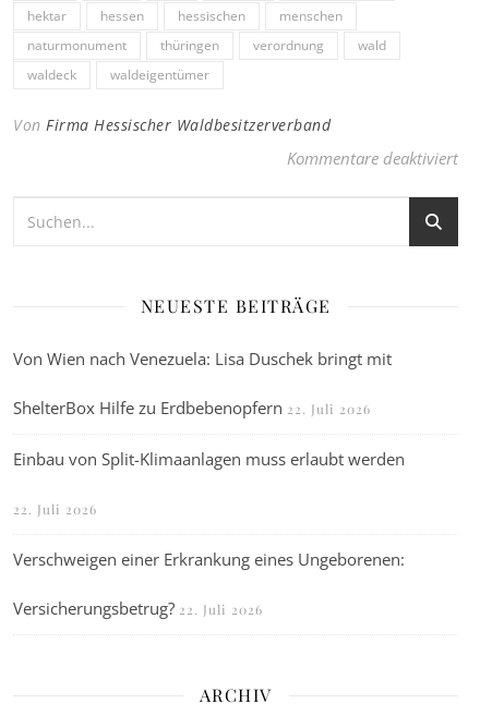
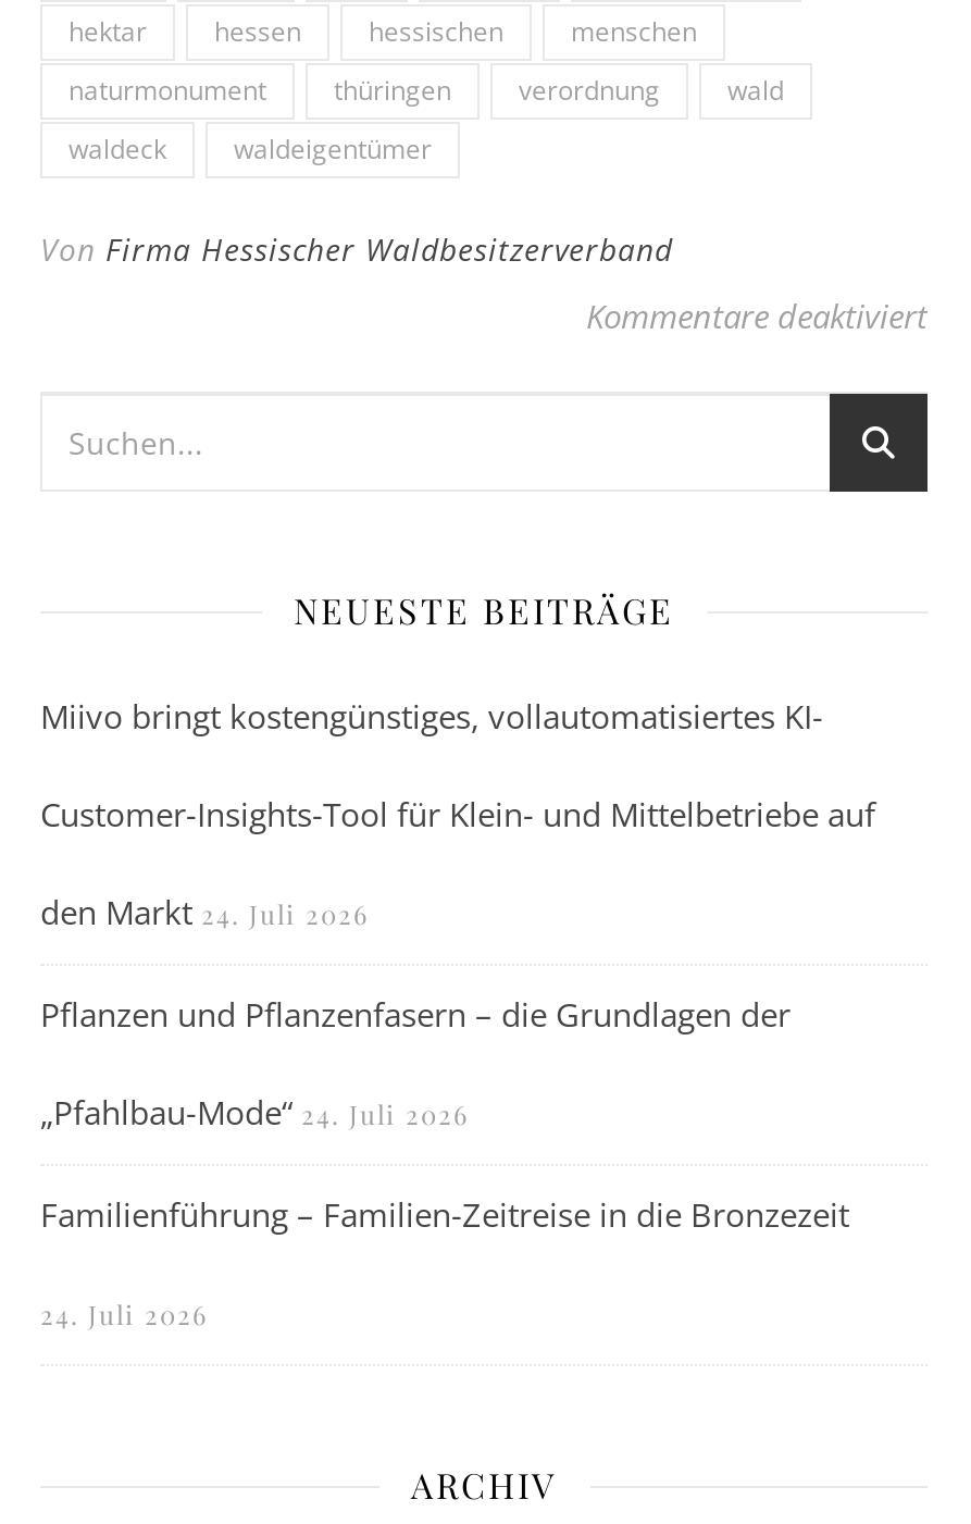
- Von Wien nach Venezuela: Lisa Duschek bringt mit
- ShelterBox Hilfe zu Erdbebenopfern 22. Juli 2026
- Einbau von Split-Klimaanlagen muss erlaubt werden
- 22. Juli 2026
- Verschweigen einer Erkrankung eines Ungeborenen:
- Versicherungsbetrug? 22. Juli 2026
+ Miivo bringt kostengünstiges, vollautomatisiertes KI-
+ Customer-Insights-Tool für Klein- und Mittelbetriebe auf
+ den Markt 24. Juli 2026
+ Pflanzen und Pflanzenfasern – die Grundlagen der
+ „Pfahlbau-Mode“ 24. Juli 2026
+ Familienführung – Familien-Zeitreise in die Bronzezeit
+ 24. Juli 2026
